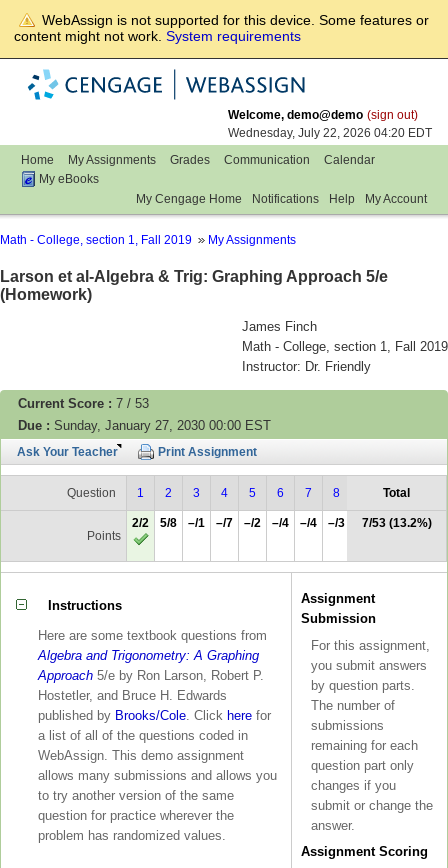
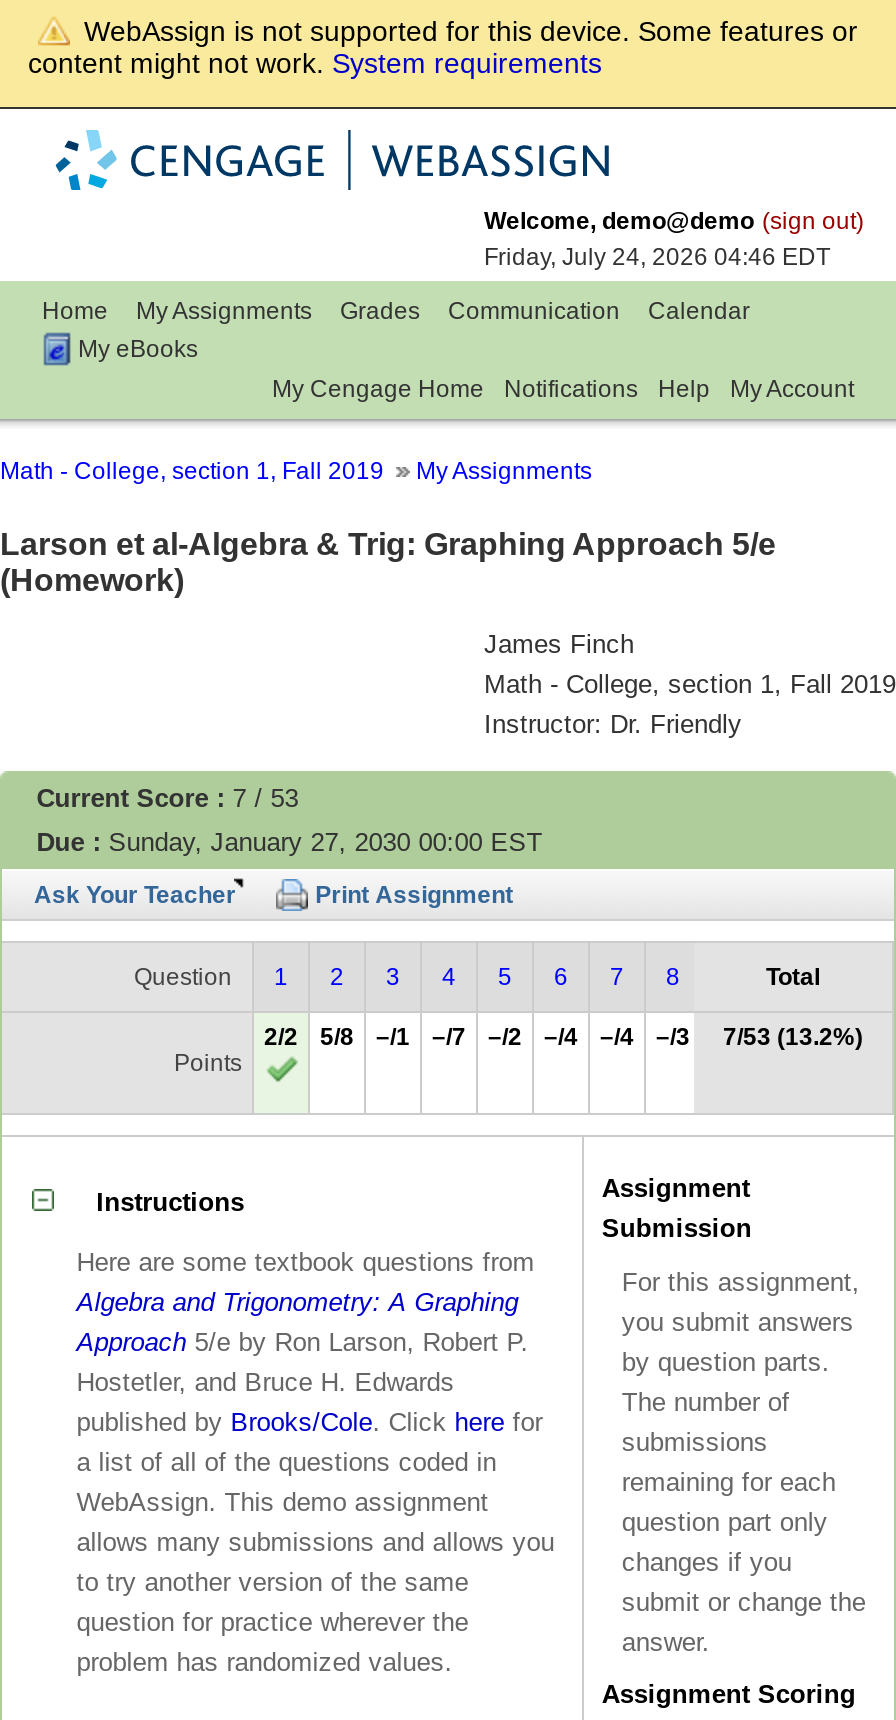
- Wednesday, July 22, 2026 04:20 EDT
+ Friday, July 24, 2026 04:46 EDT
